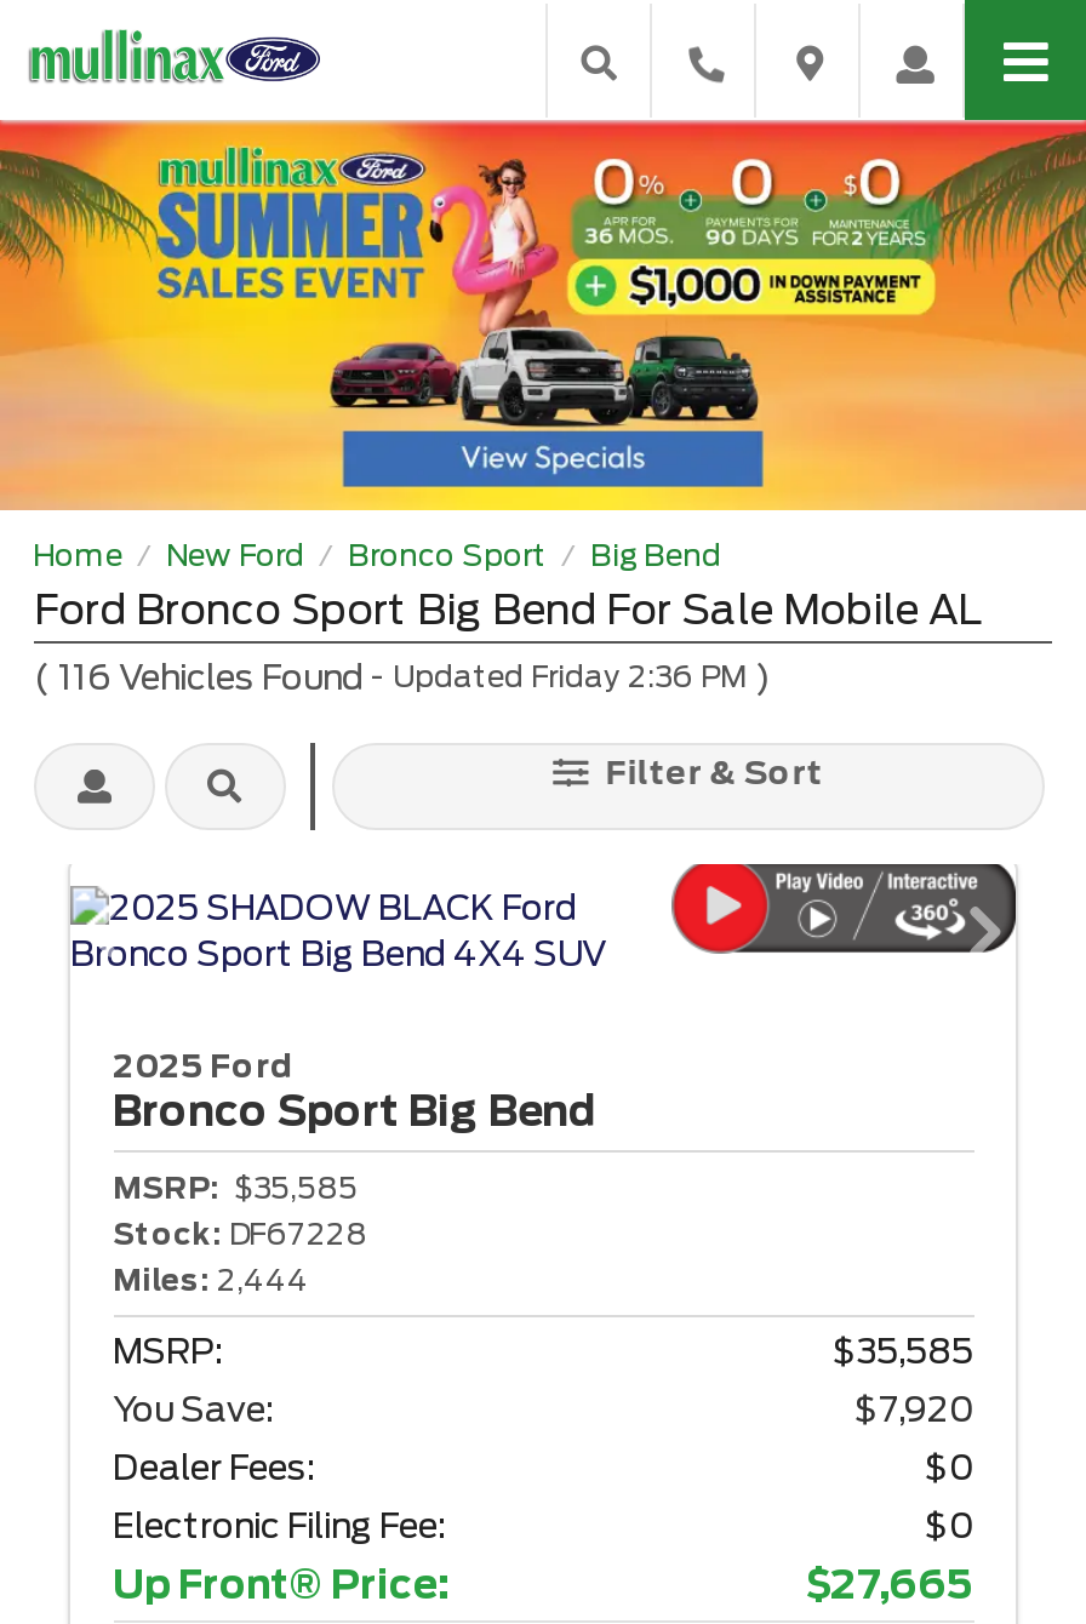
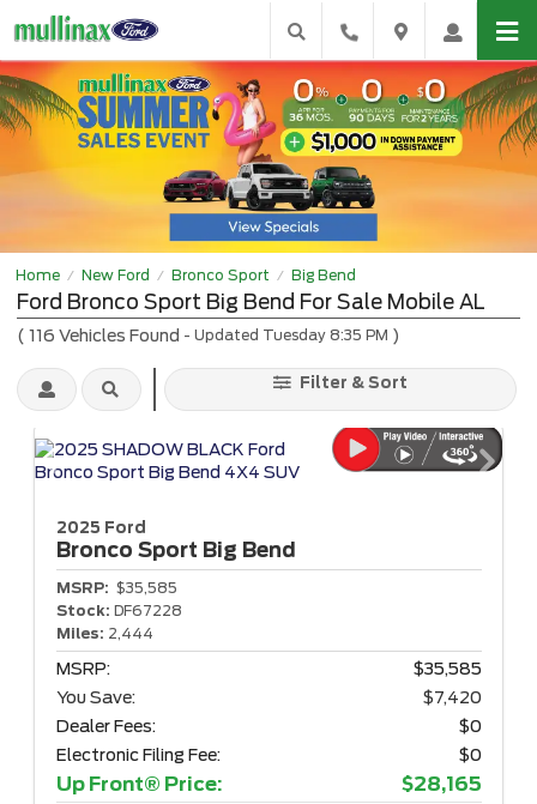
- (116 Vehicles Found - Updated Friday 2:36 PM)
+ (116 Vehicles Found - Updated Tuesday 8:35 PM)

- $7,920
+ $7,420

- $27,665
+ $28,165
